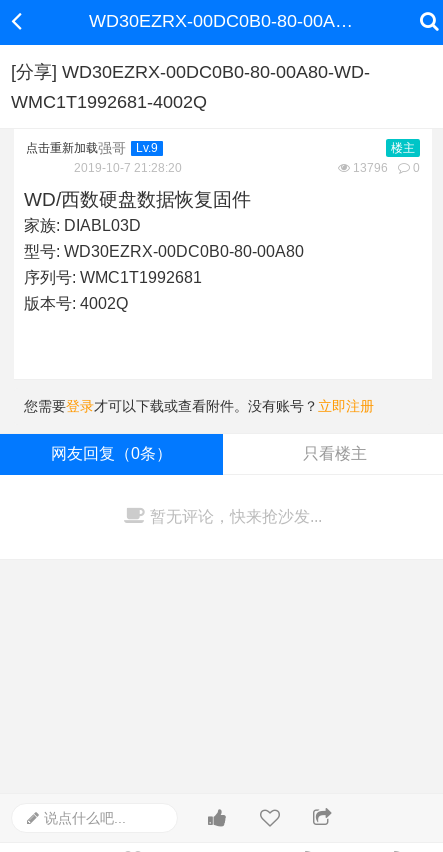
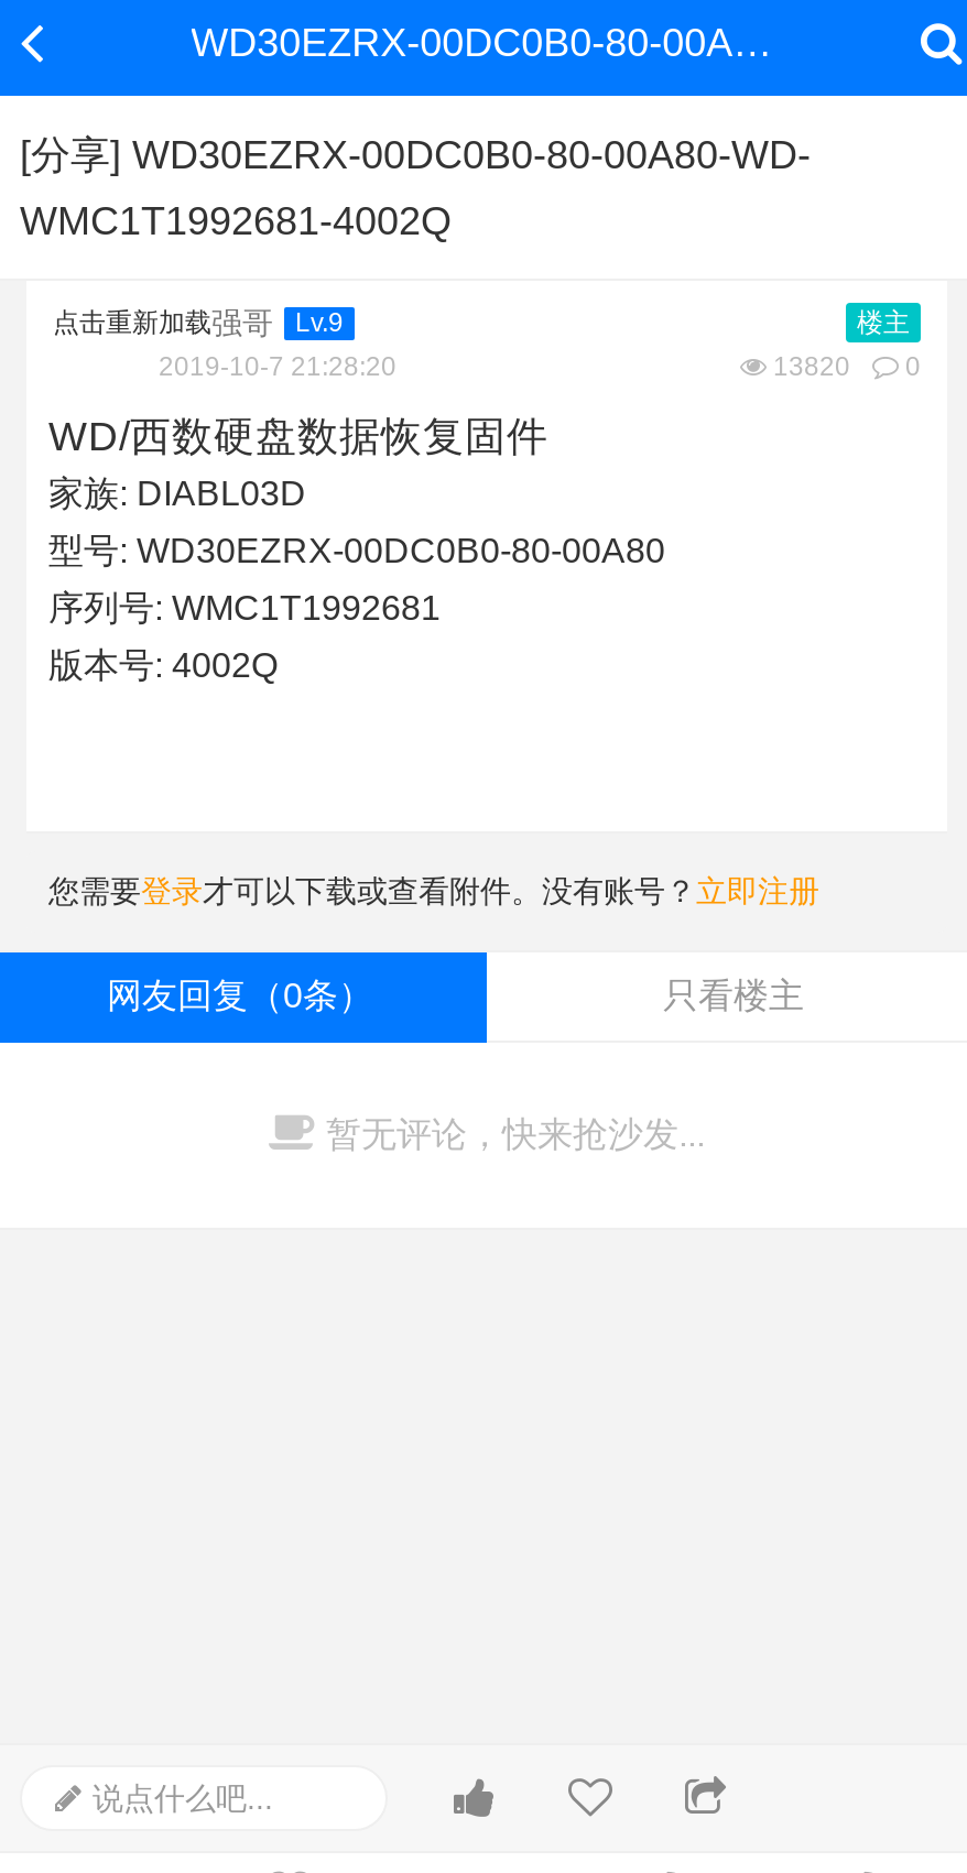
- 13796 0
+ 13820 0
